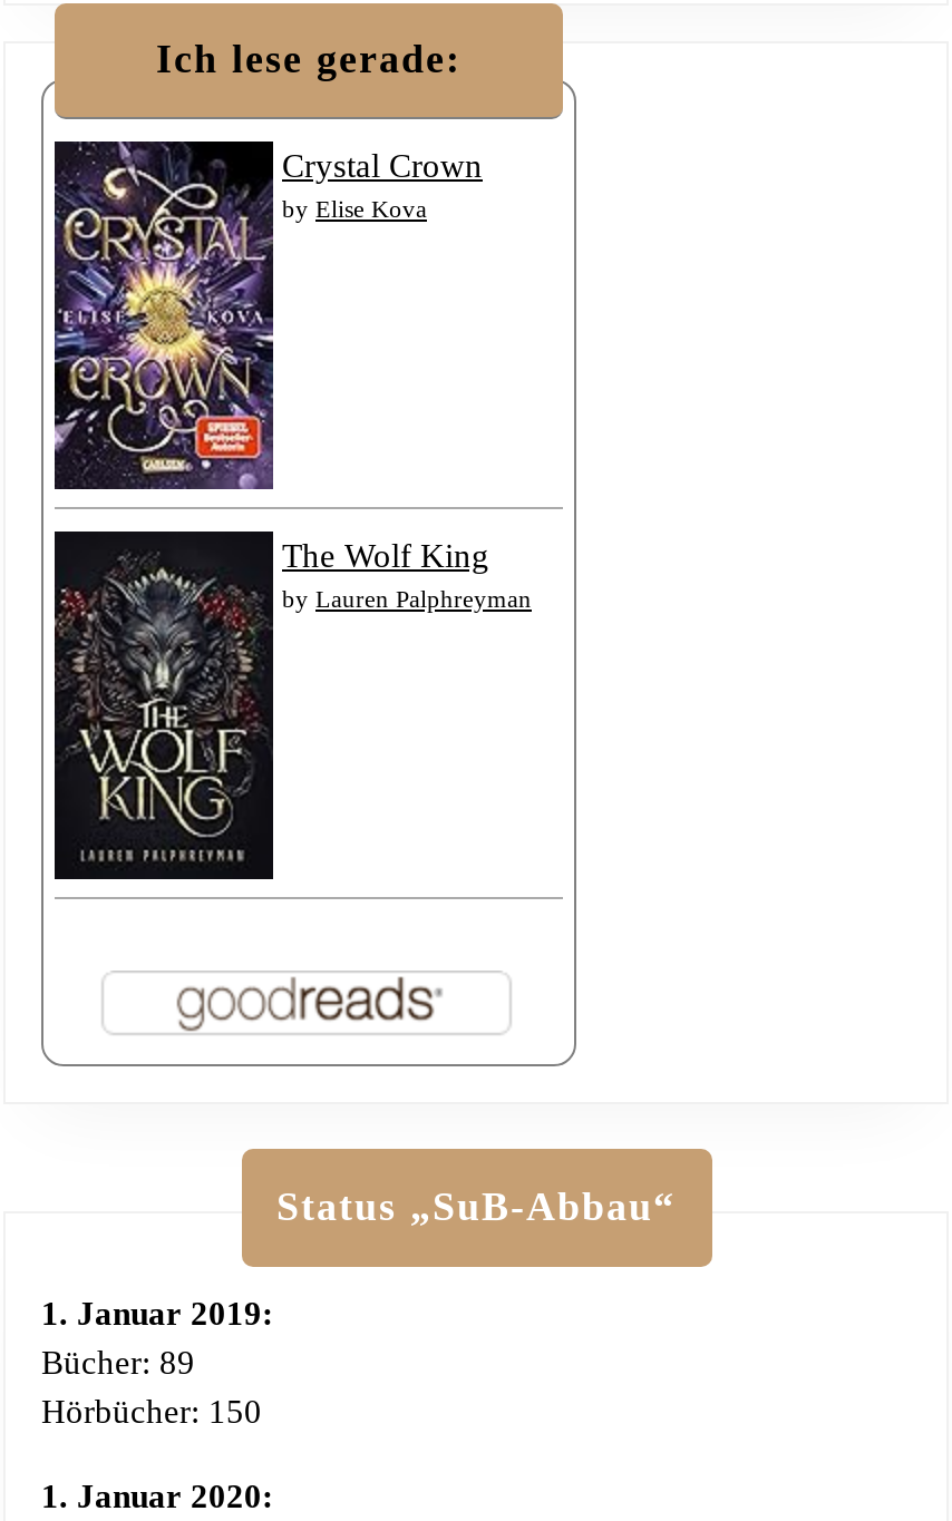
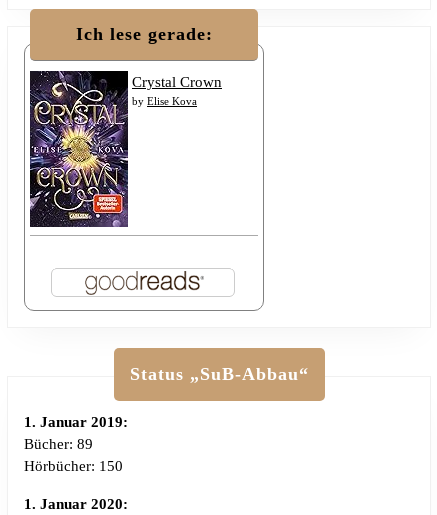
- [image]
- The Wolf King
- by Lauren Palphreyman
